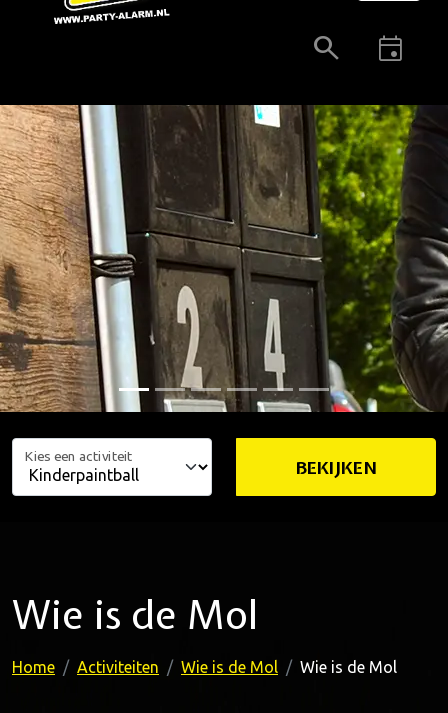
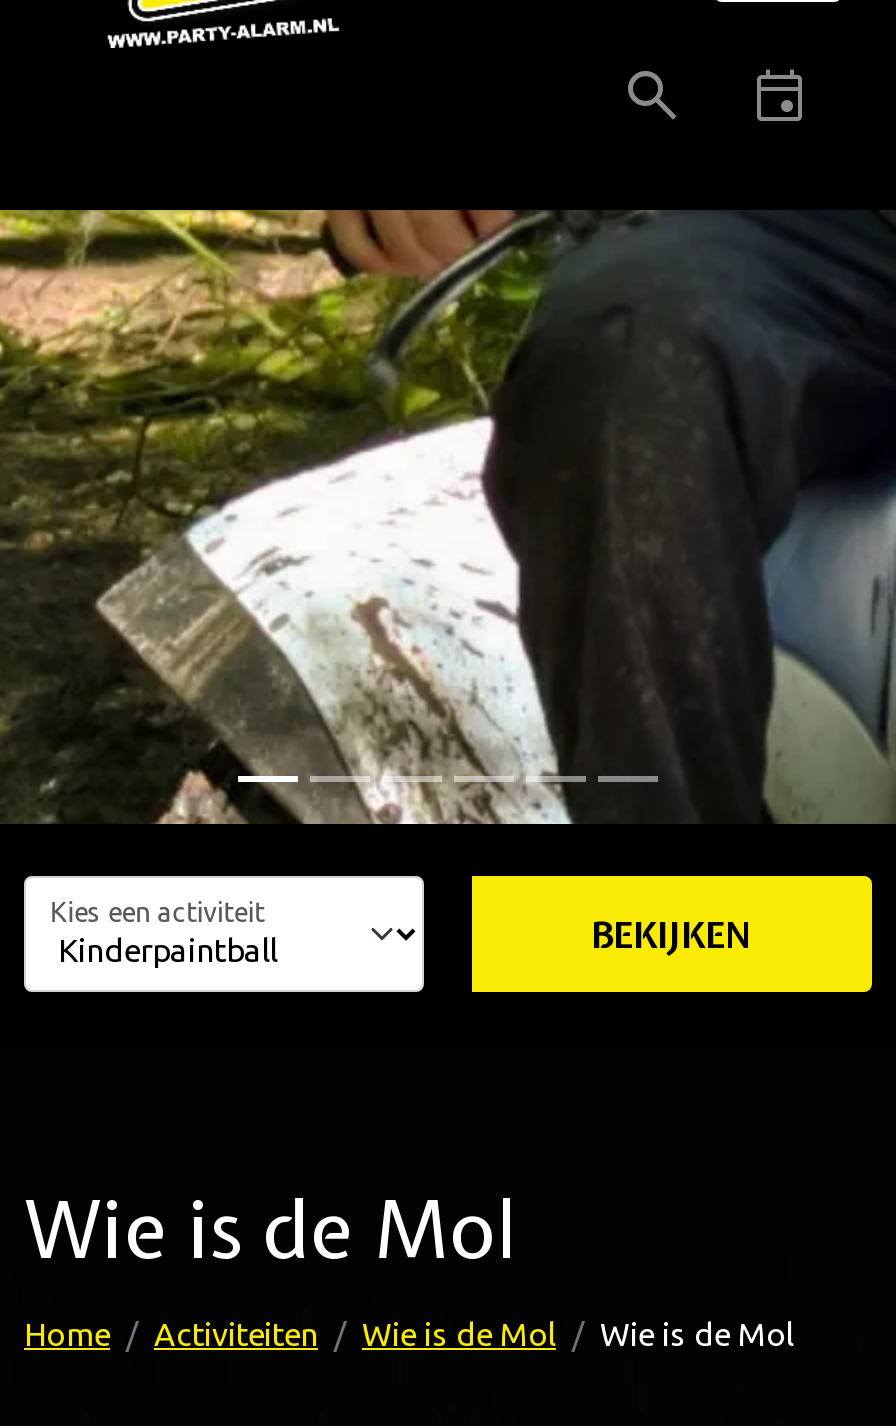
- [image]
+ [image]
